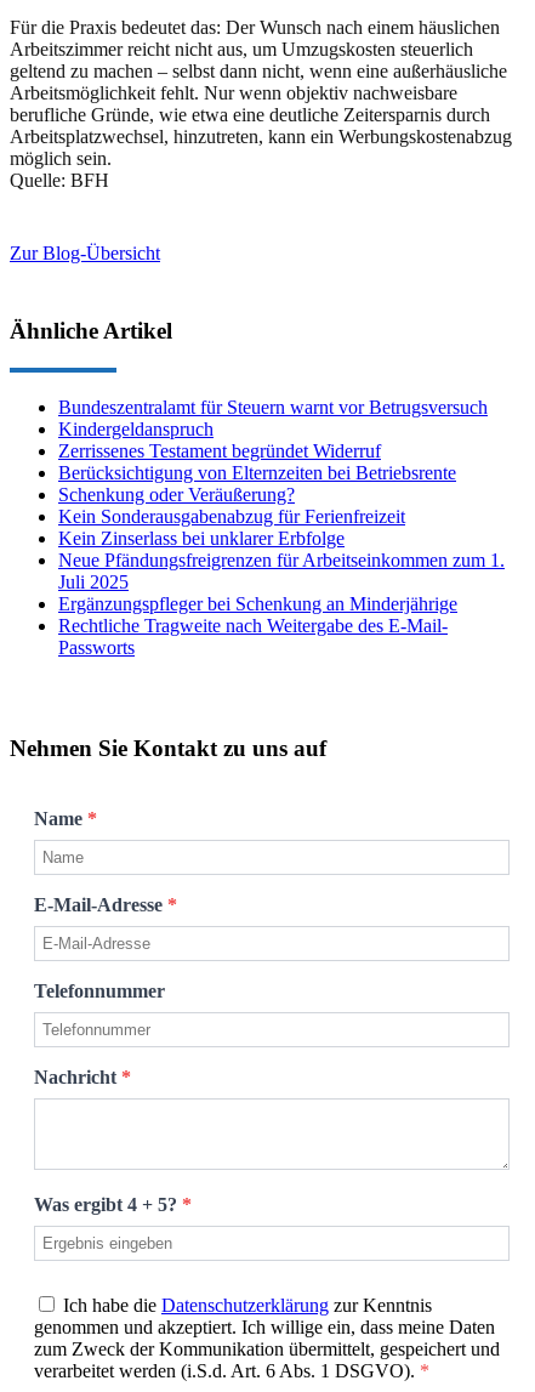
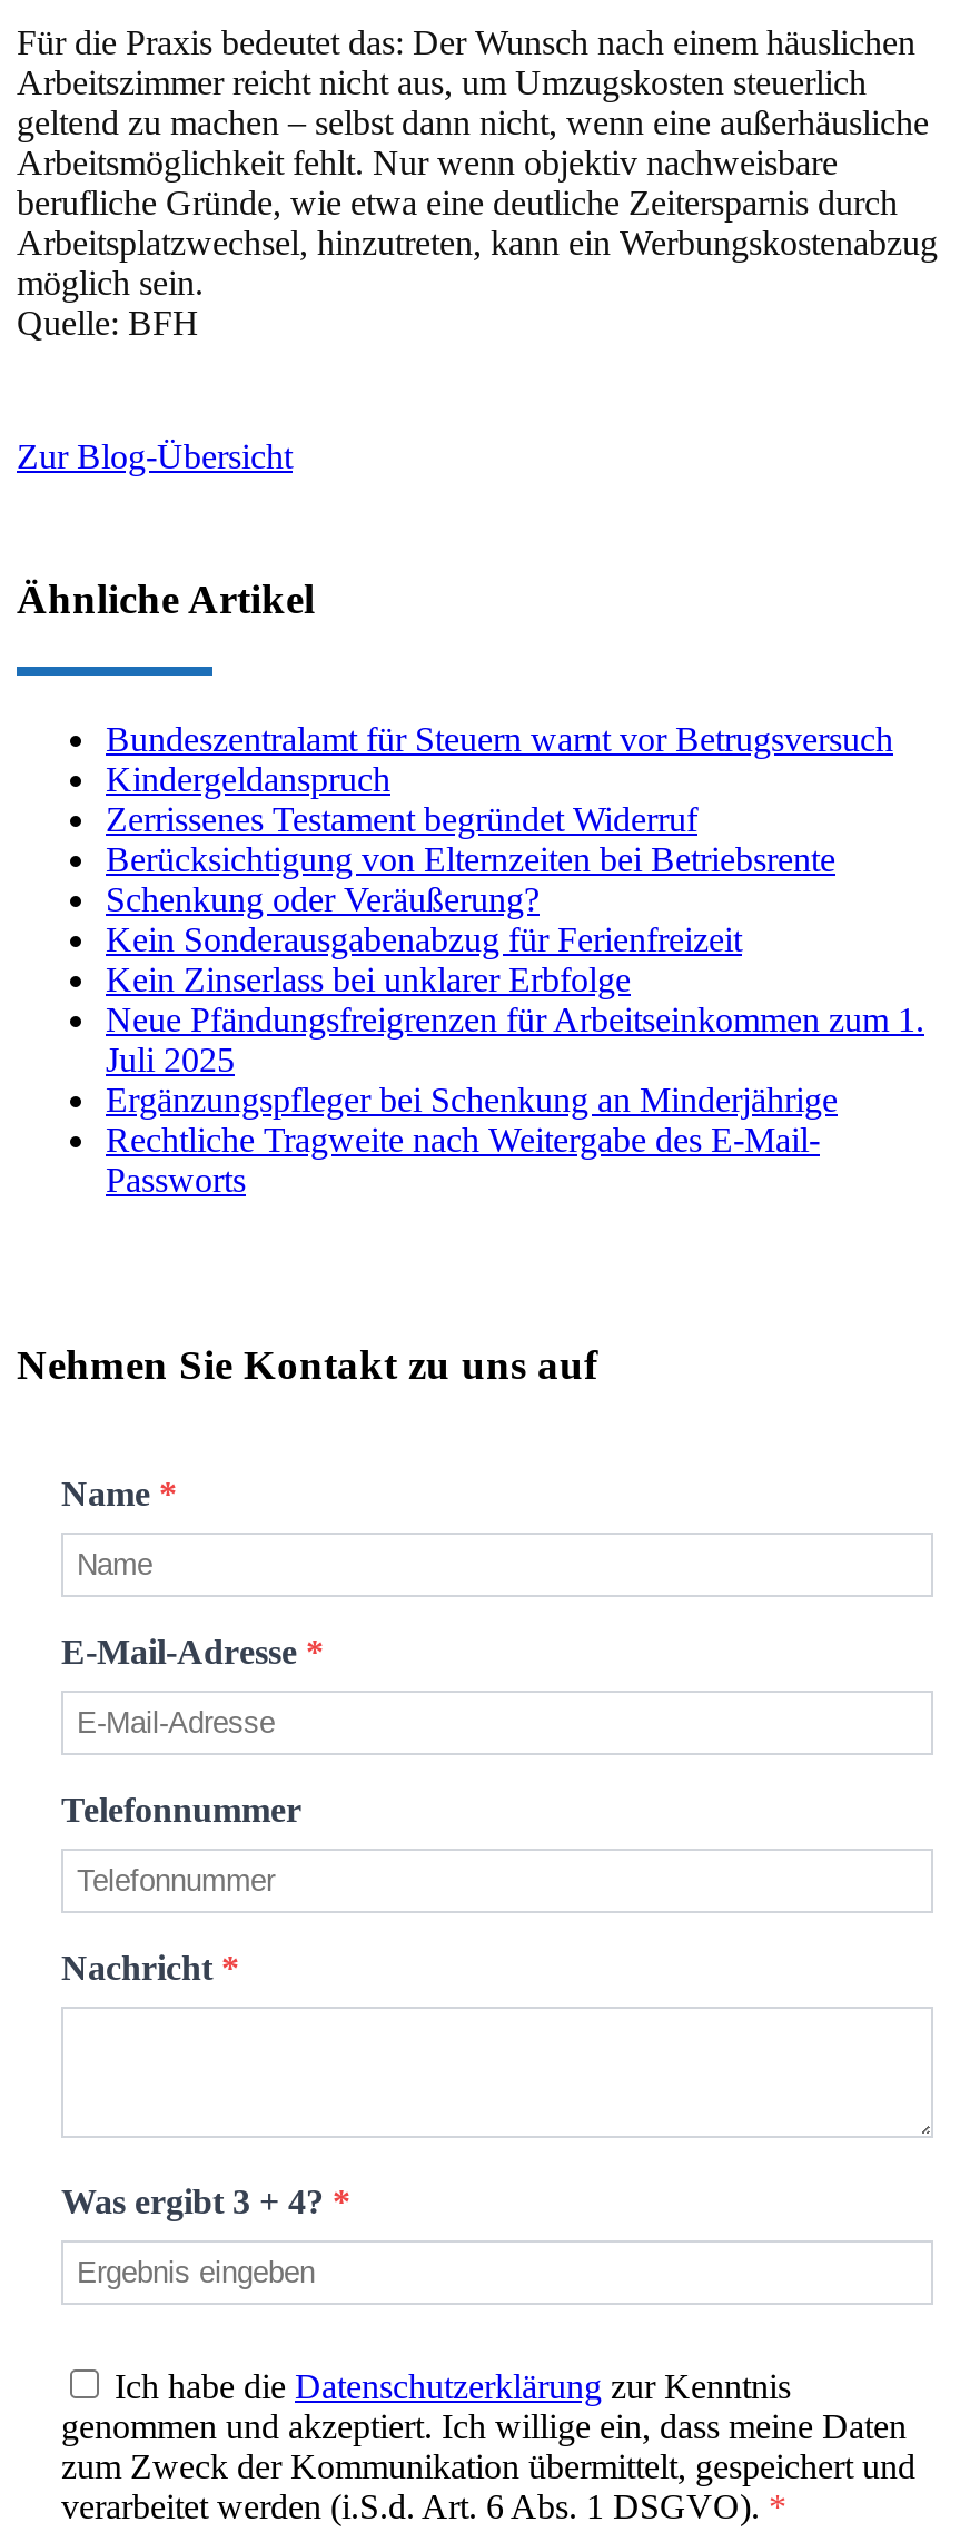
- Was ergibt 4 + 5? *
+ Was ergibt 3 + 4? *
